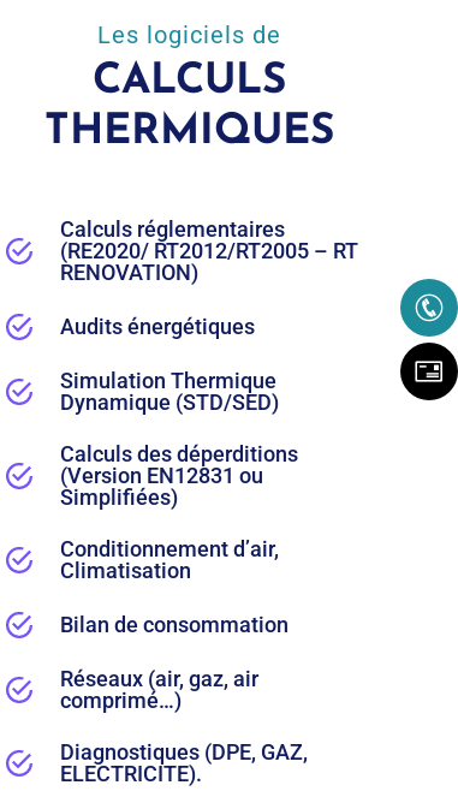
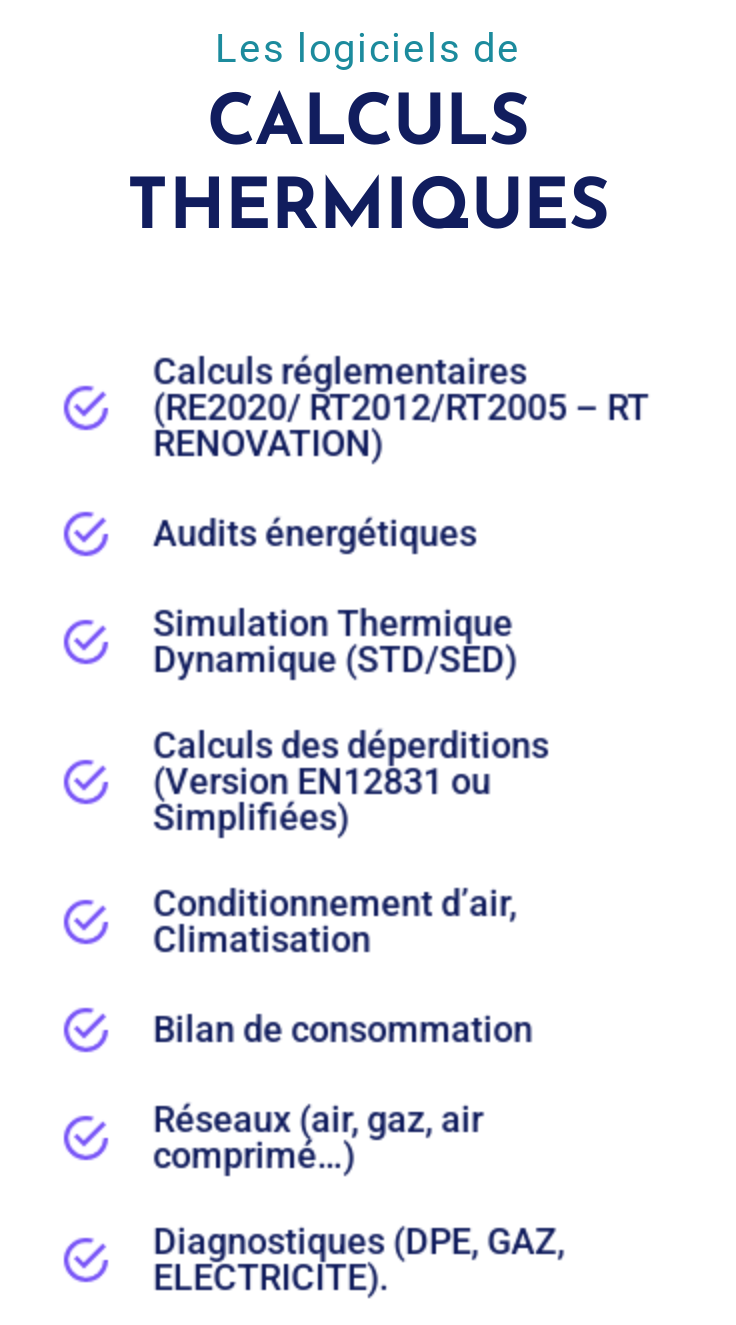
- [image]
